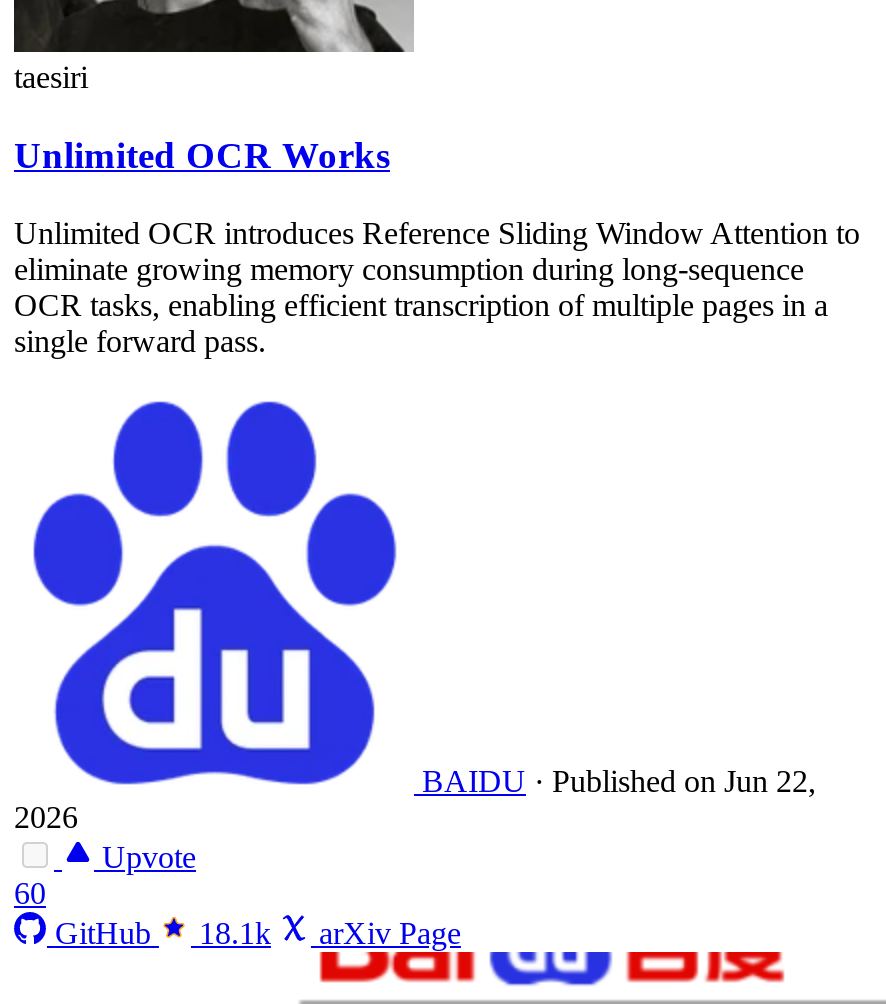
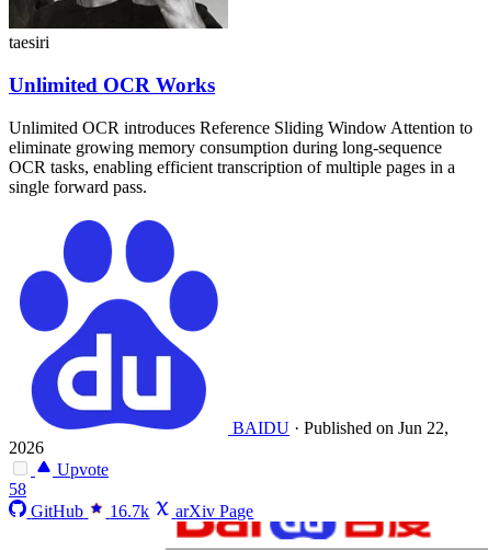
- 60
+ 58

- GitHub 18.1k arXiv Page
+ GitHub 16.7k arXiv Page
